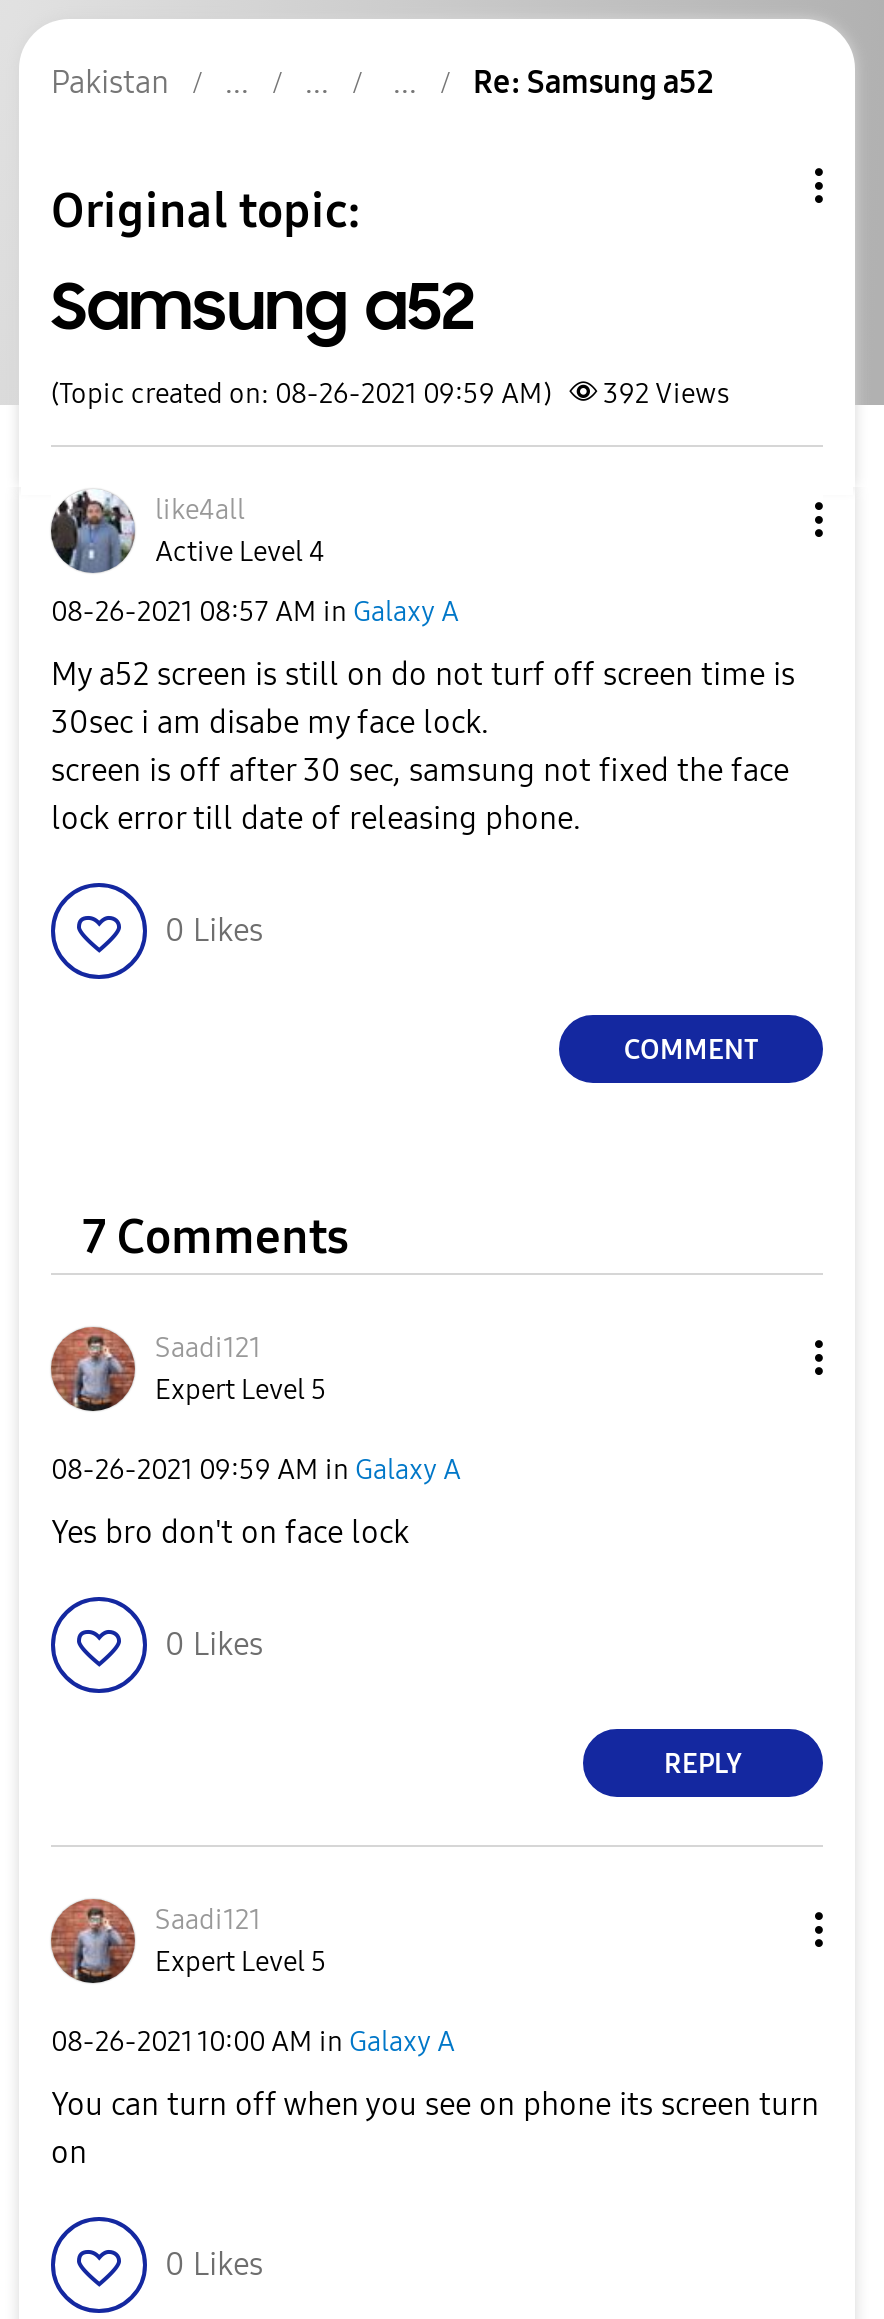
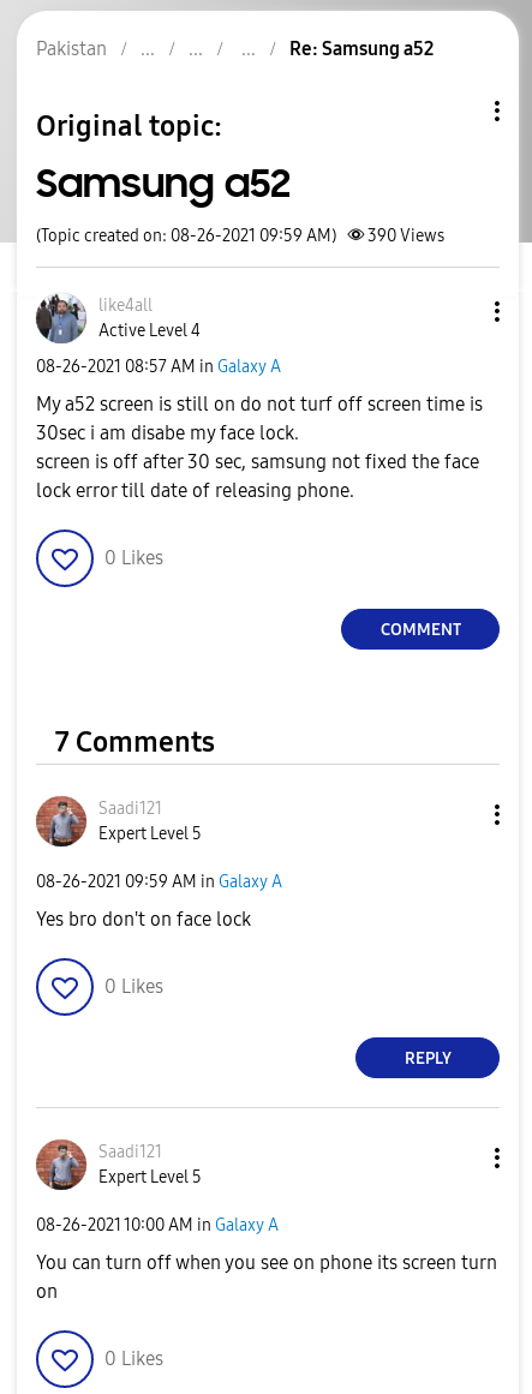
- (Topic created on: 08-26-2021 09:59 AM) 392 Views
+ (Topic created on: 08-26-2021 09:59 AM) 390 Views
